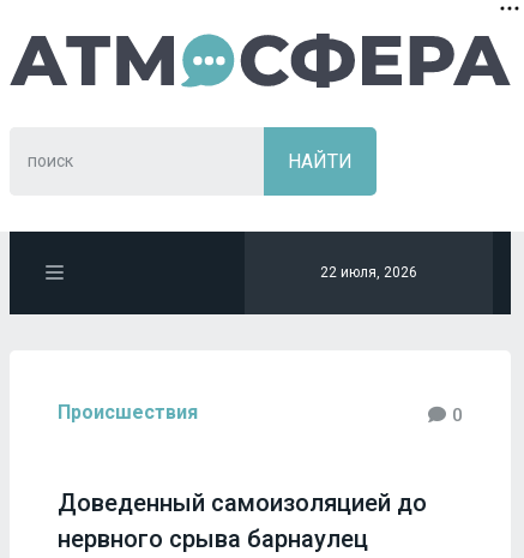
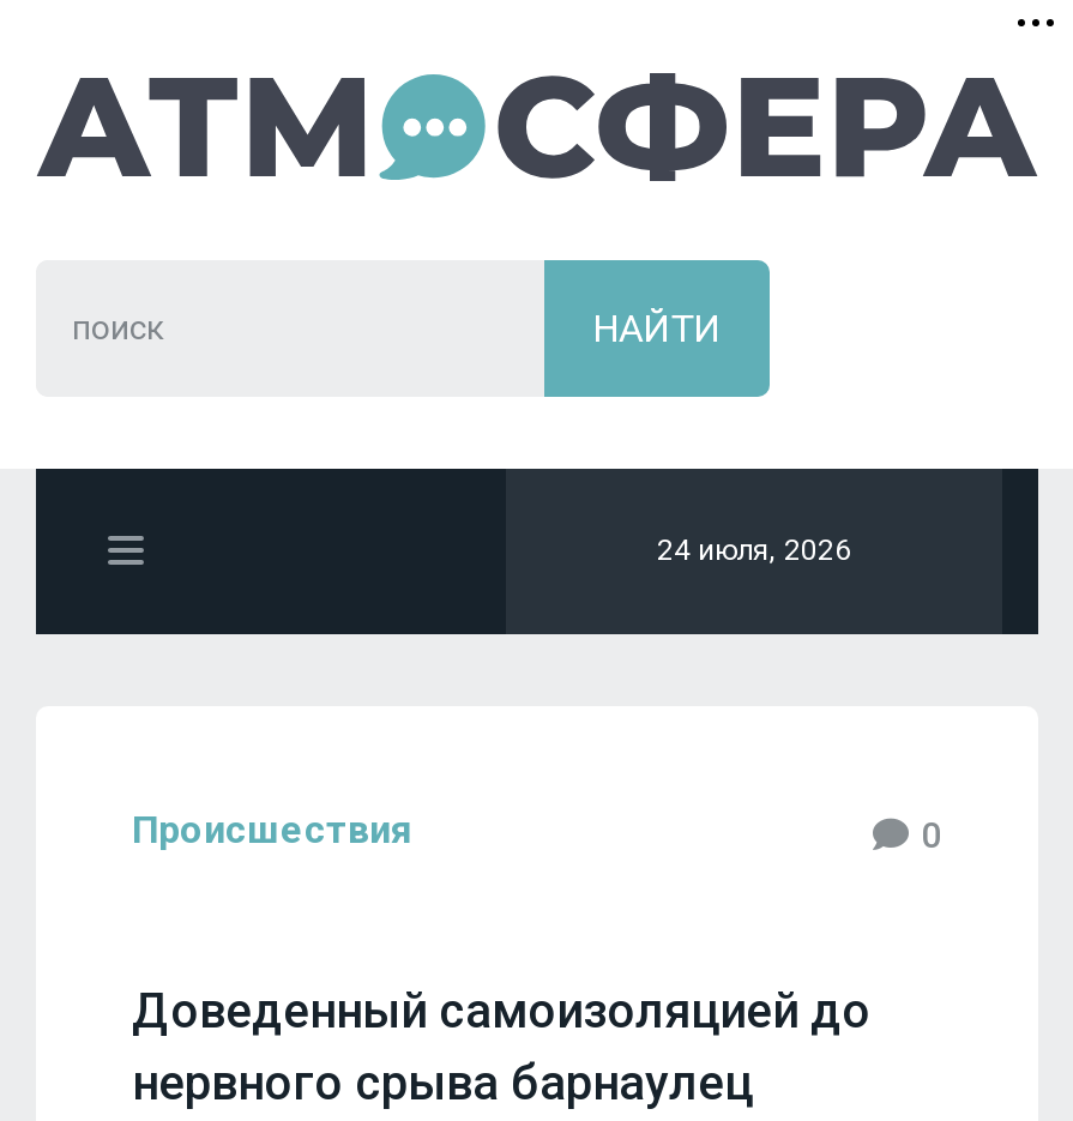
- 22 июля, 2026
+ 24 июля, 2026
